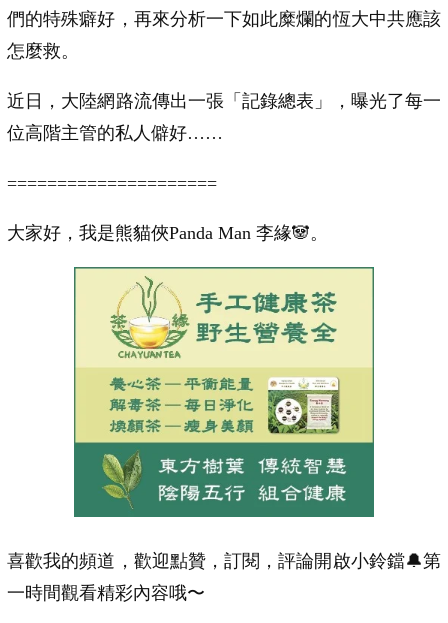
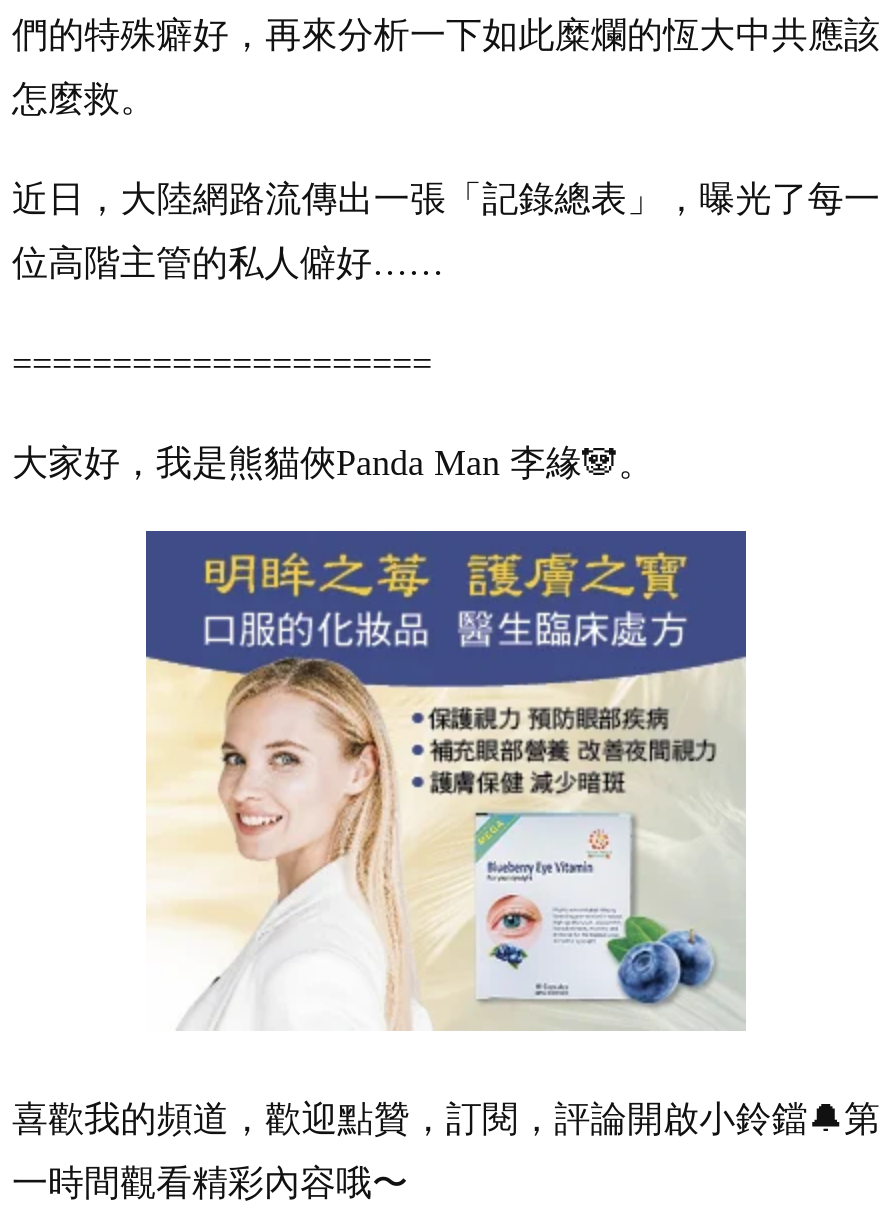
- [image]
+ [image]
